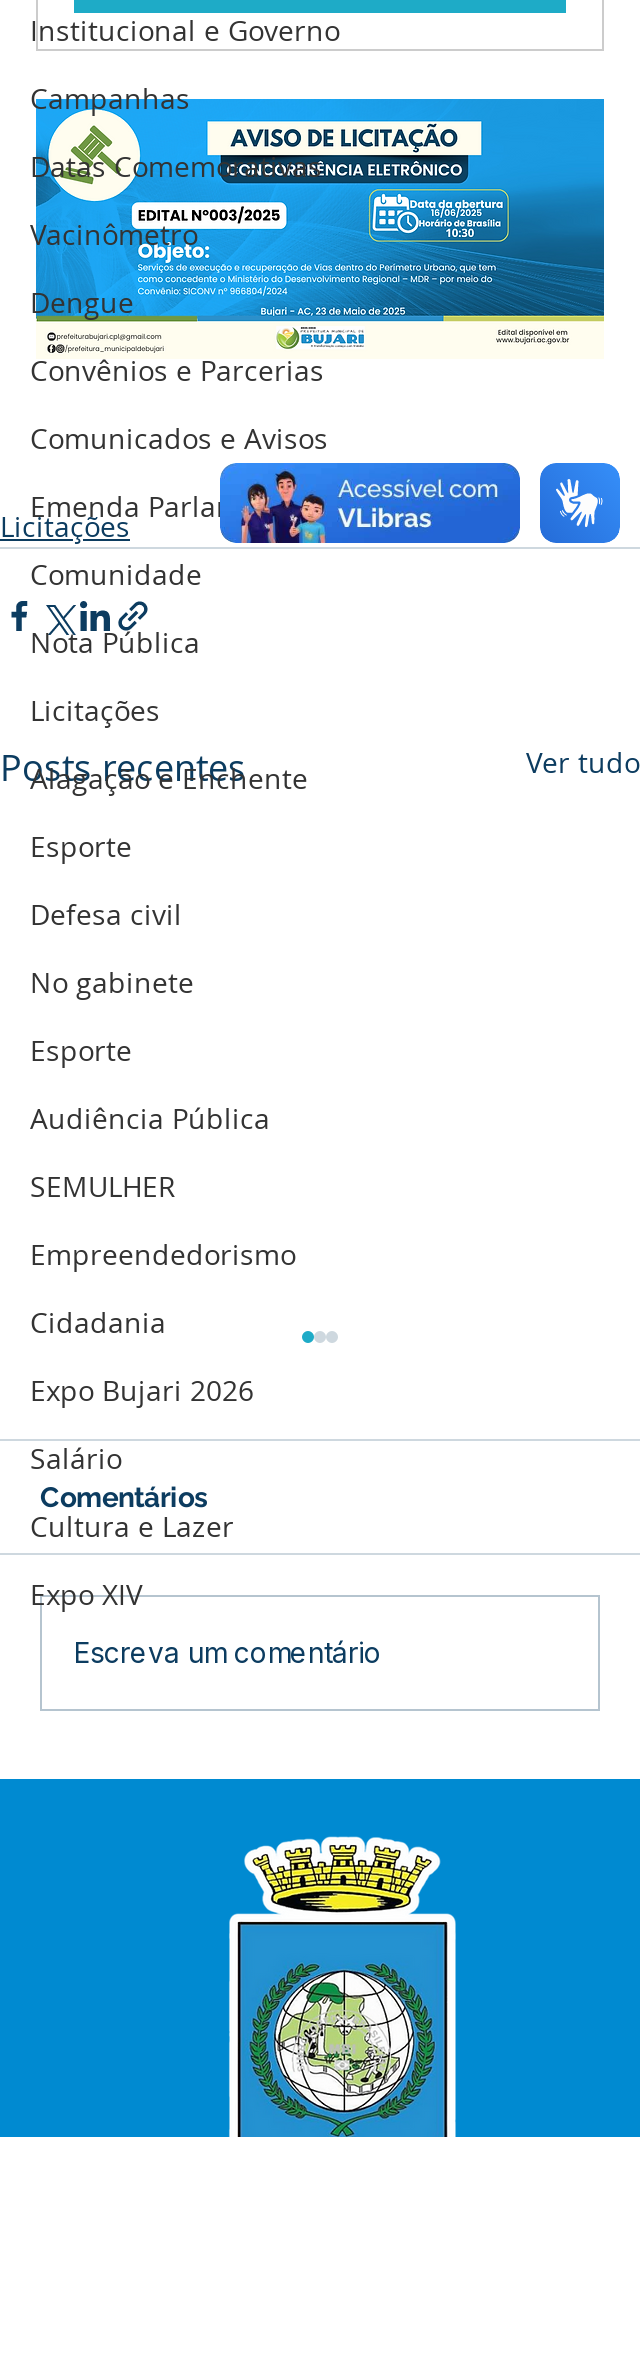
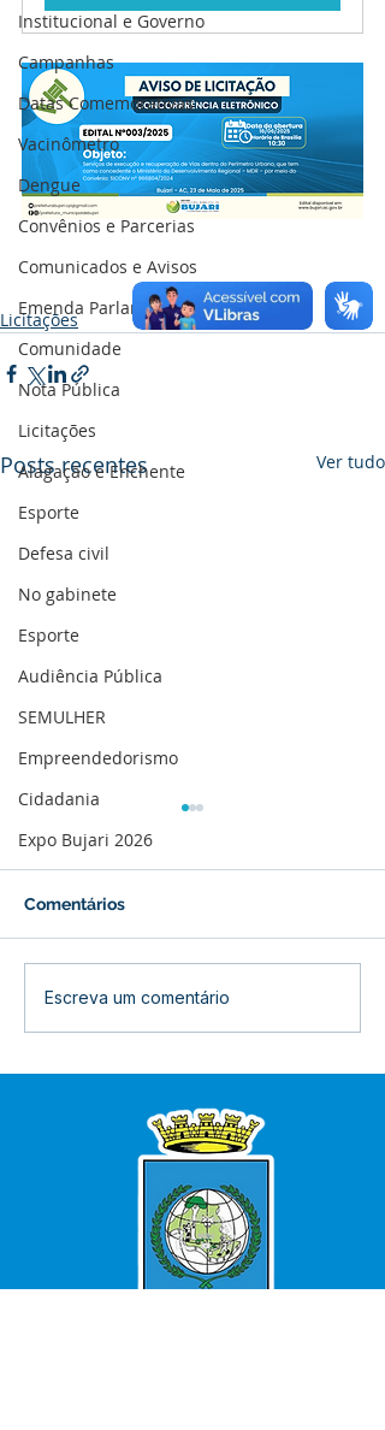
- Salário
- Cultura e Lazer
- Expo XIV
